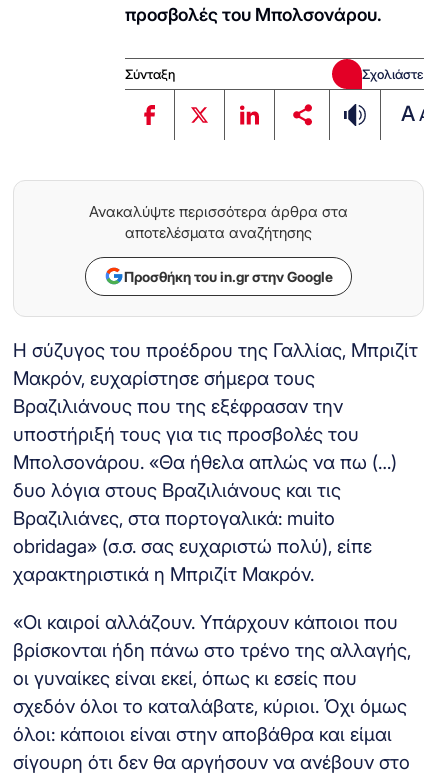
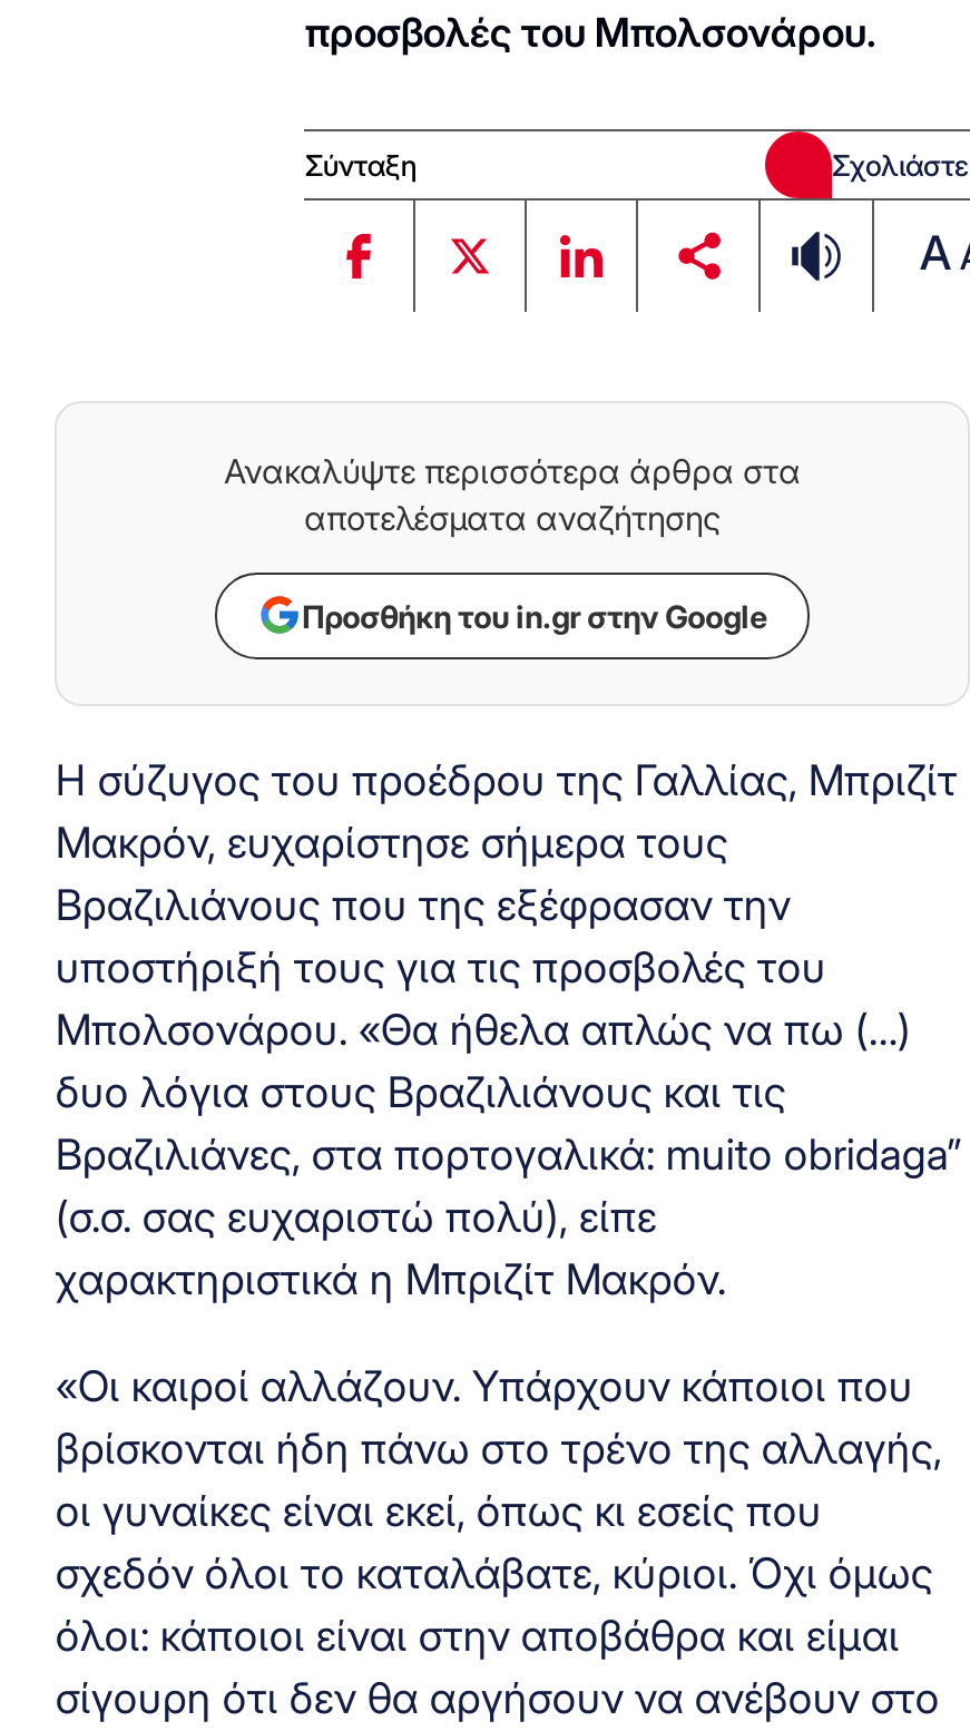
- Βραζιλιάνες, στα πορτογαλικά: muito
- obridaga» (σ.σ. σας ευχαριστώ πολύ), είπε
+ Βραζιλιάνες, στα πορτογαλικά: muito obridaga”
+ (σ.σ. σας ευχαριστώ πολύ), είπε
